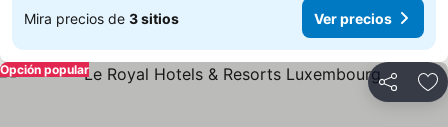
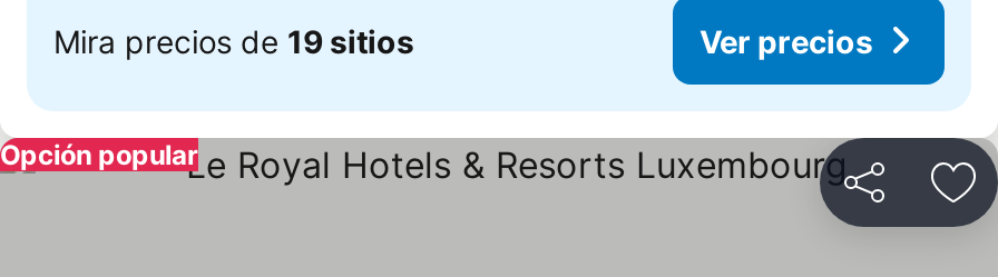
- Mira precios de 3 sitios
+ Mira precios de 19 sitios
